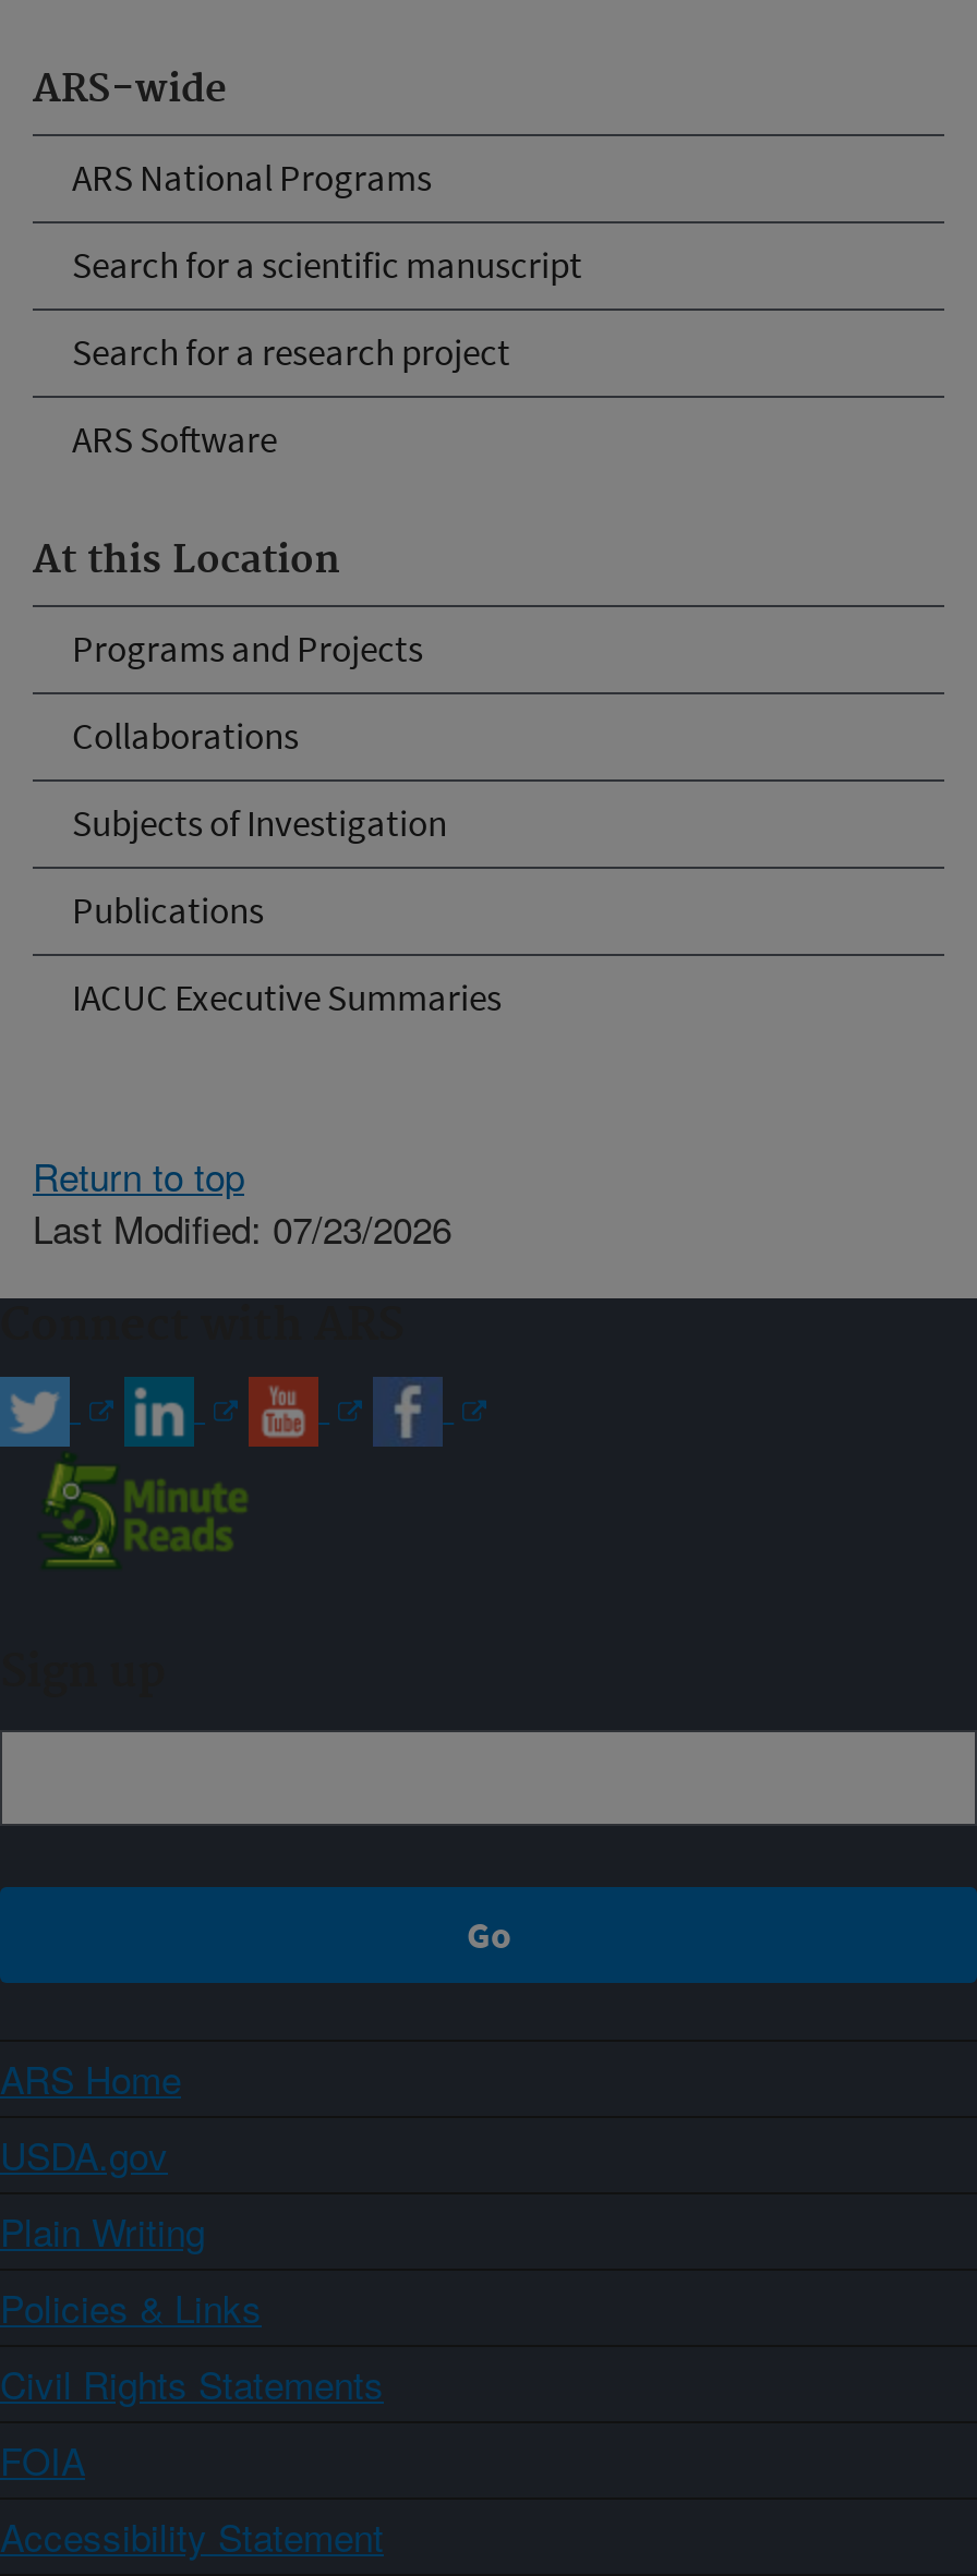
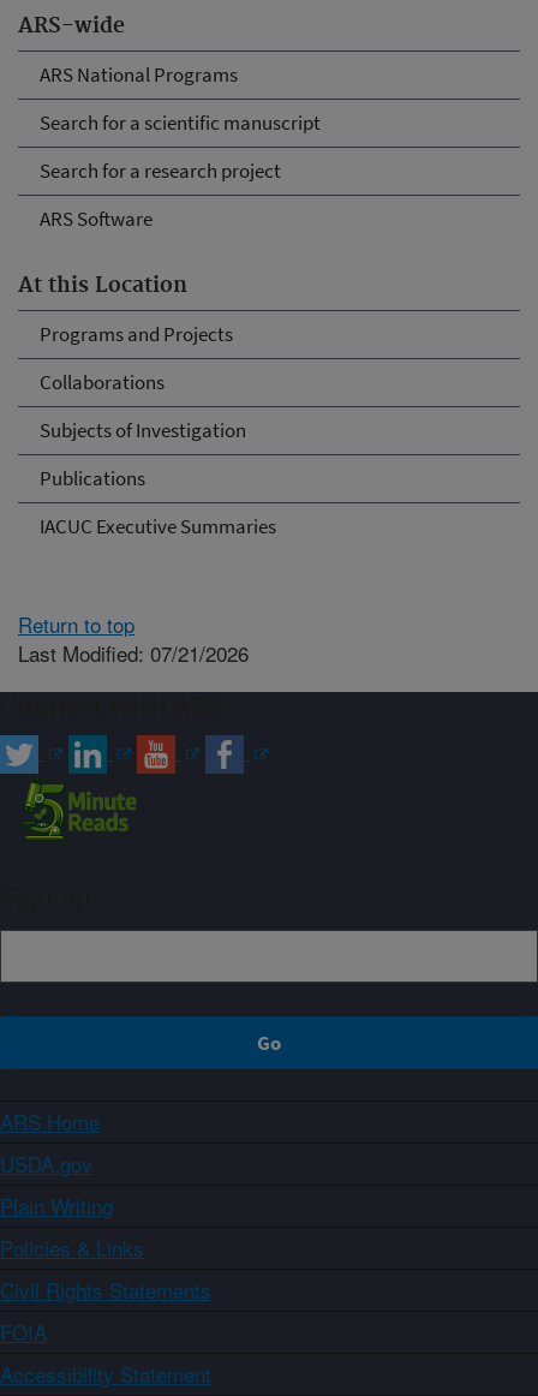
- Last Modified: 07/23/2026
+ Last Modified: 07/21/2026
